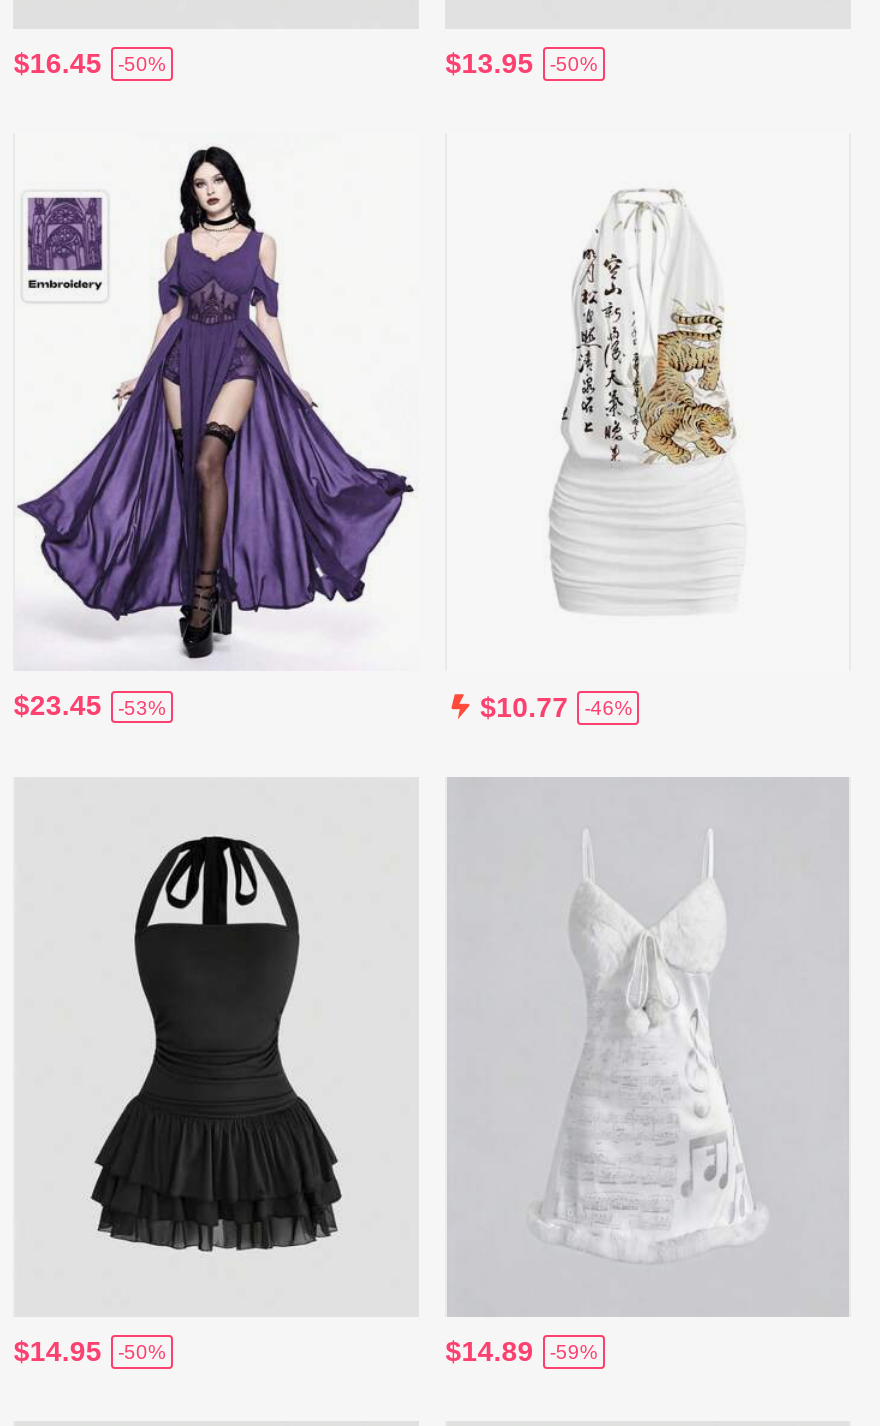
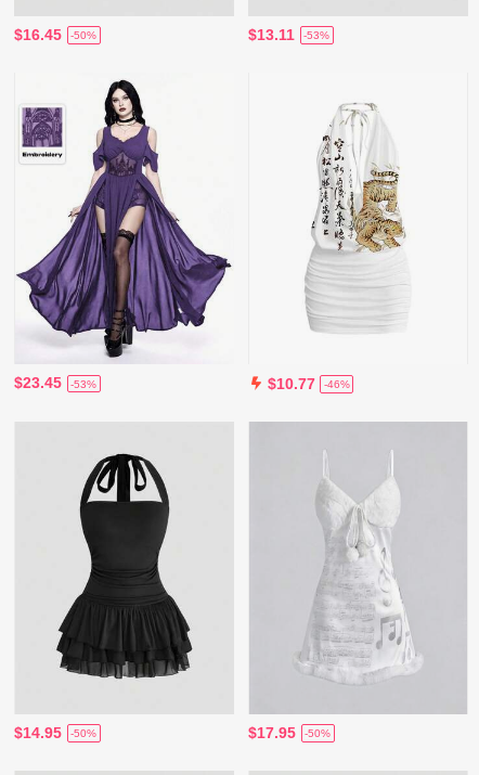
- $13.95
+ $13.11

- -50%
+ -53%

- $14.89
+ $17.95

- -59%
+ -50%
